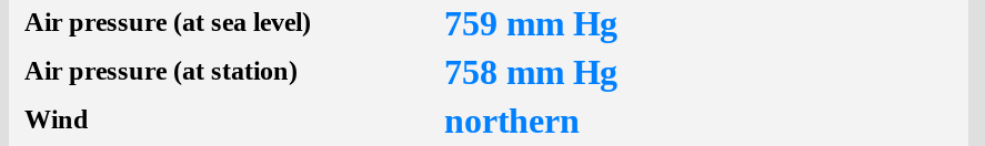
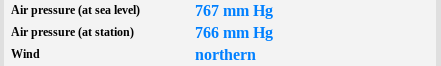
- 759 mm Hg
+ 767 mm Hg

- 758 mm Hg
+ 766 mm Hg
